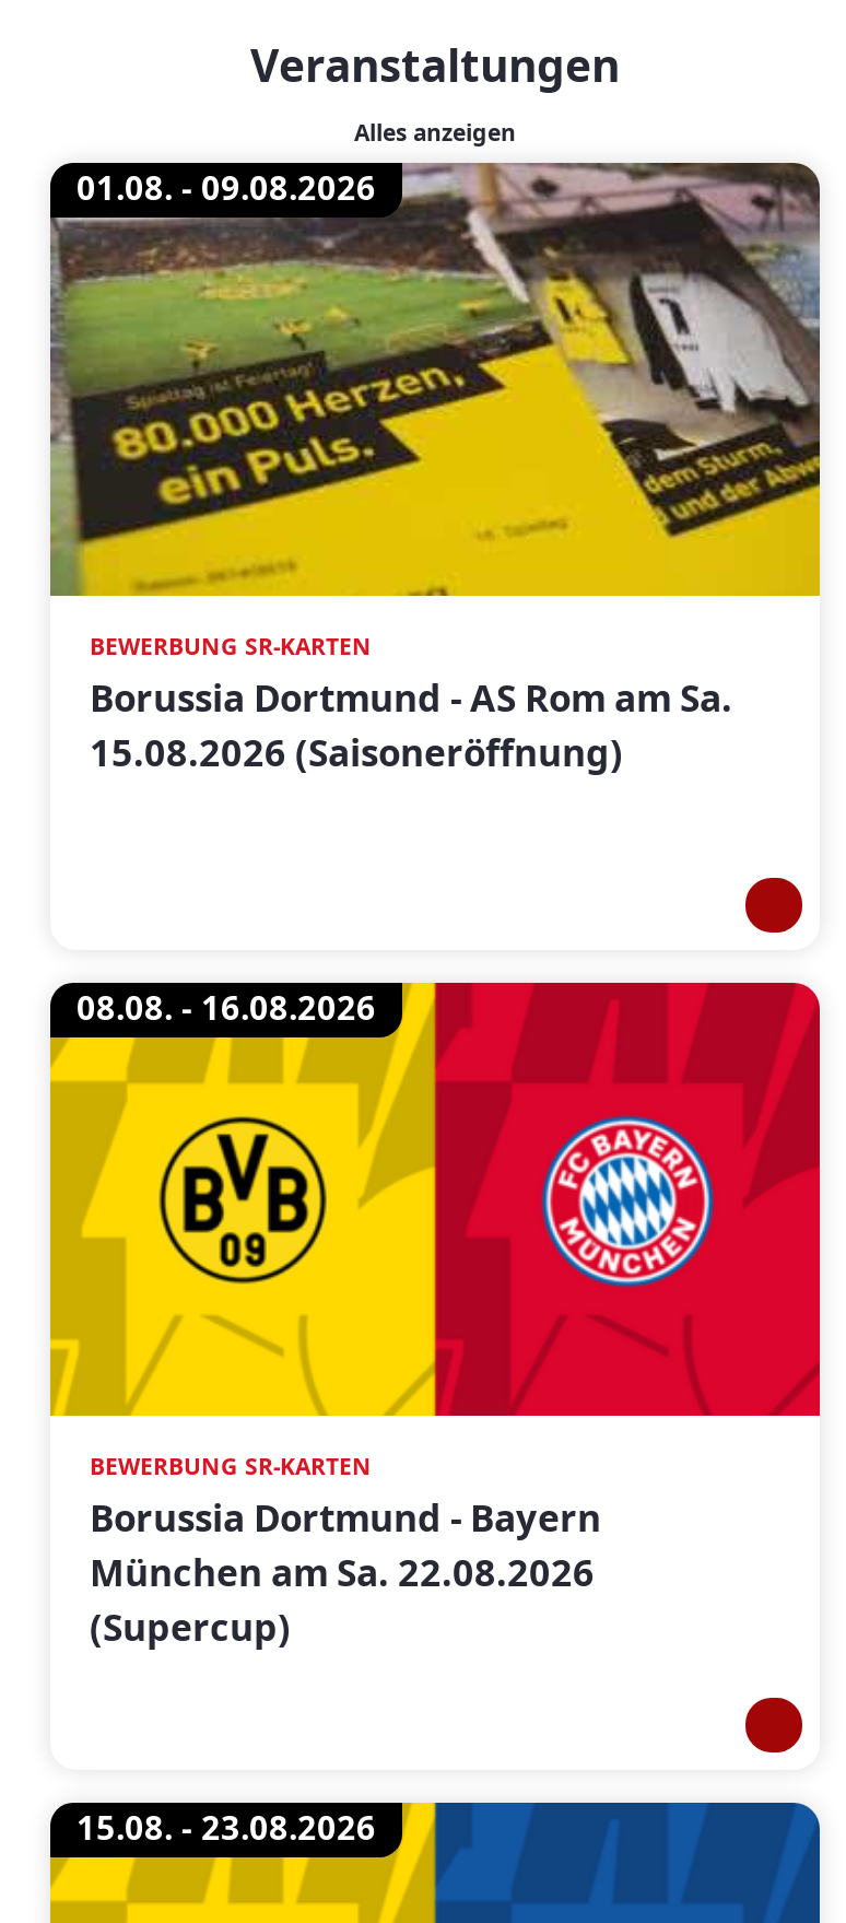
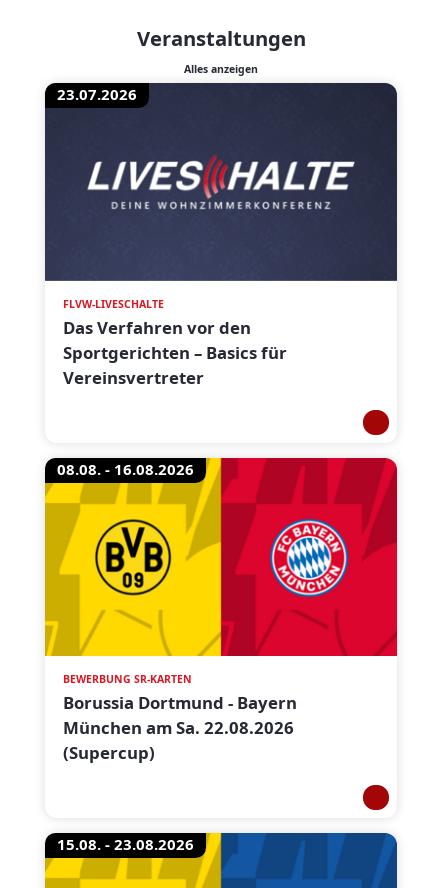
- [image]
- 01.08. - 09.08.2026
+ [image]
+ 23.07.2026

- BEWERBUNG SR-KARTEN
- Borussia Dortmund - AS Rom am Sa.
- 15.08.2026 (Saisoneröffnung)
+ FLVW-LIVESCHALTE
+ Das Verfahren vor den
+ Sportgerichten – Basics für
+ Vereinsvertreter
